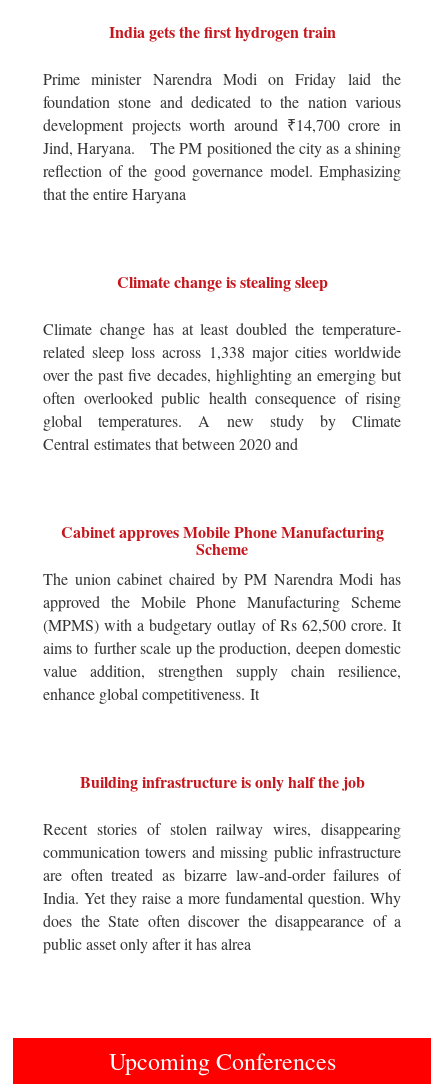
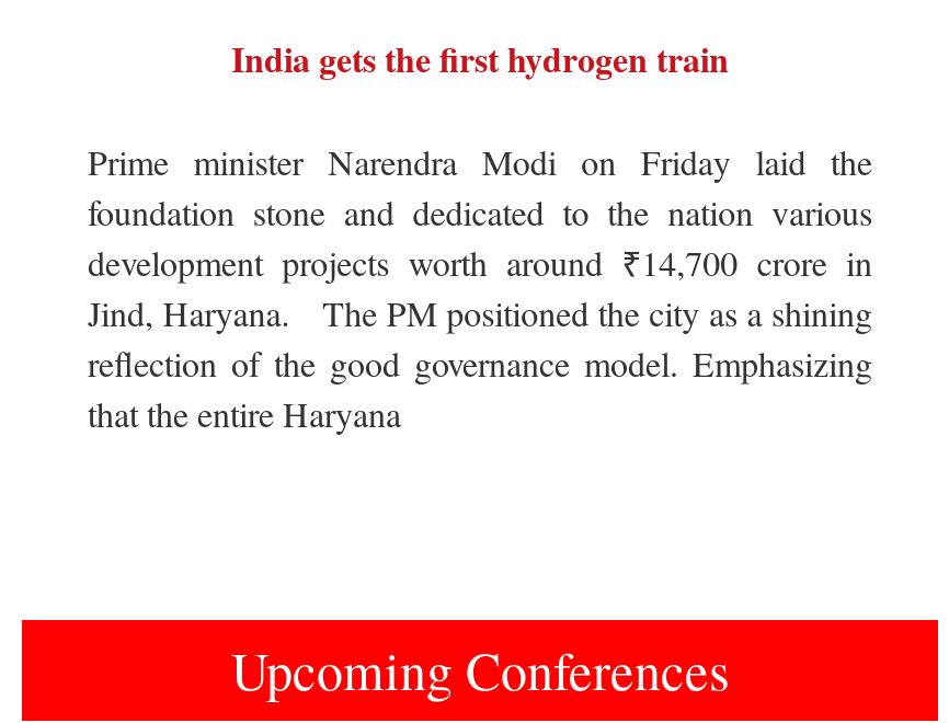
- Climate change is stealing sleep
- Climate change has at least doubled the temperature-
- related sleep loss across 1,338 major cities worldwide
- over the past five decades, highlighting an emerging but
- often overlooked public health consequence of rising
- global temperatures. A new study by Climate
- Central estimates that between 2020 and

- Cabinet approves Mobile Phone Manufacturing
- Scheme
- The union cabinet chaired by PM Narendra Modi has
- approved the Mobile Phone Manufacturing Scheme
- (MPMS) with a budgetary outlay of Rs 62,500 crore. It
- aims to further scale up the production, deepen domestic
- value addition, strengthen supply chain resilience,
- enhance global competitiveness. It

- Building infrastructure is only half the job
- Recent stories of stolen railway wires, disappearing
- communication towers and missing public infrastructure
- are often treated as bizarre law-and-order failures of
- India. Yet they raise a more fundamental question. Why
- does the State often discover the disappearance of a
- public asset only after it has alrea
